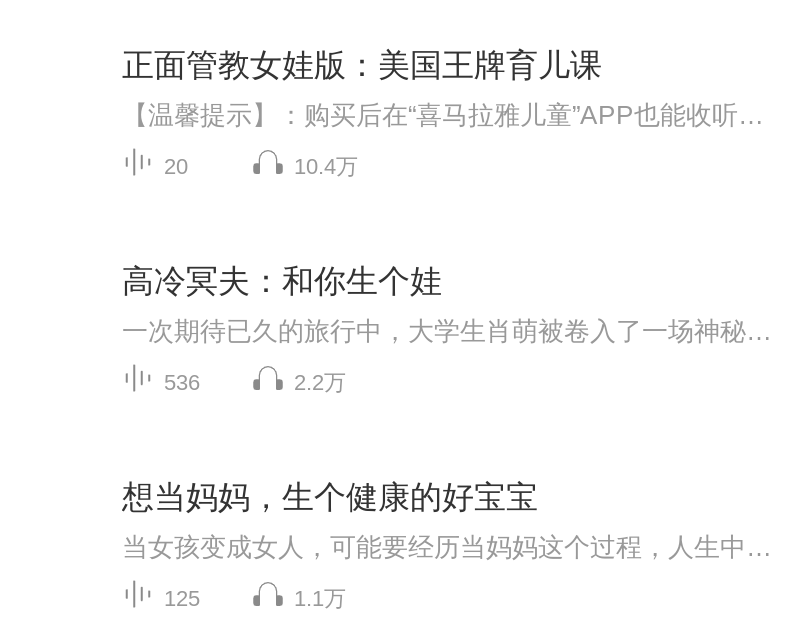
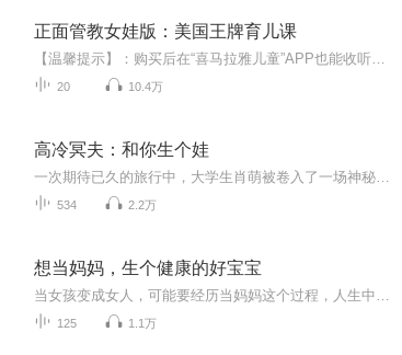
- 536
+ 534
